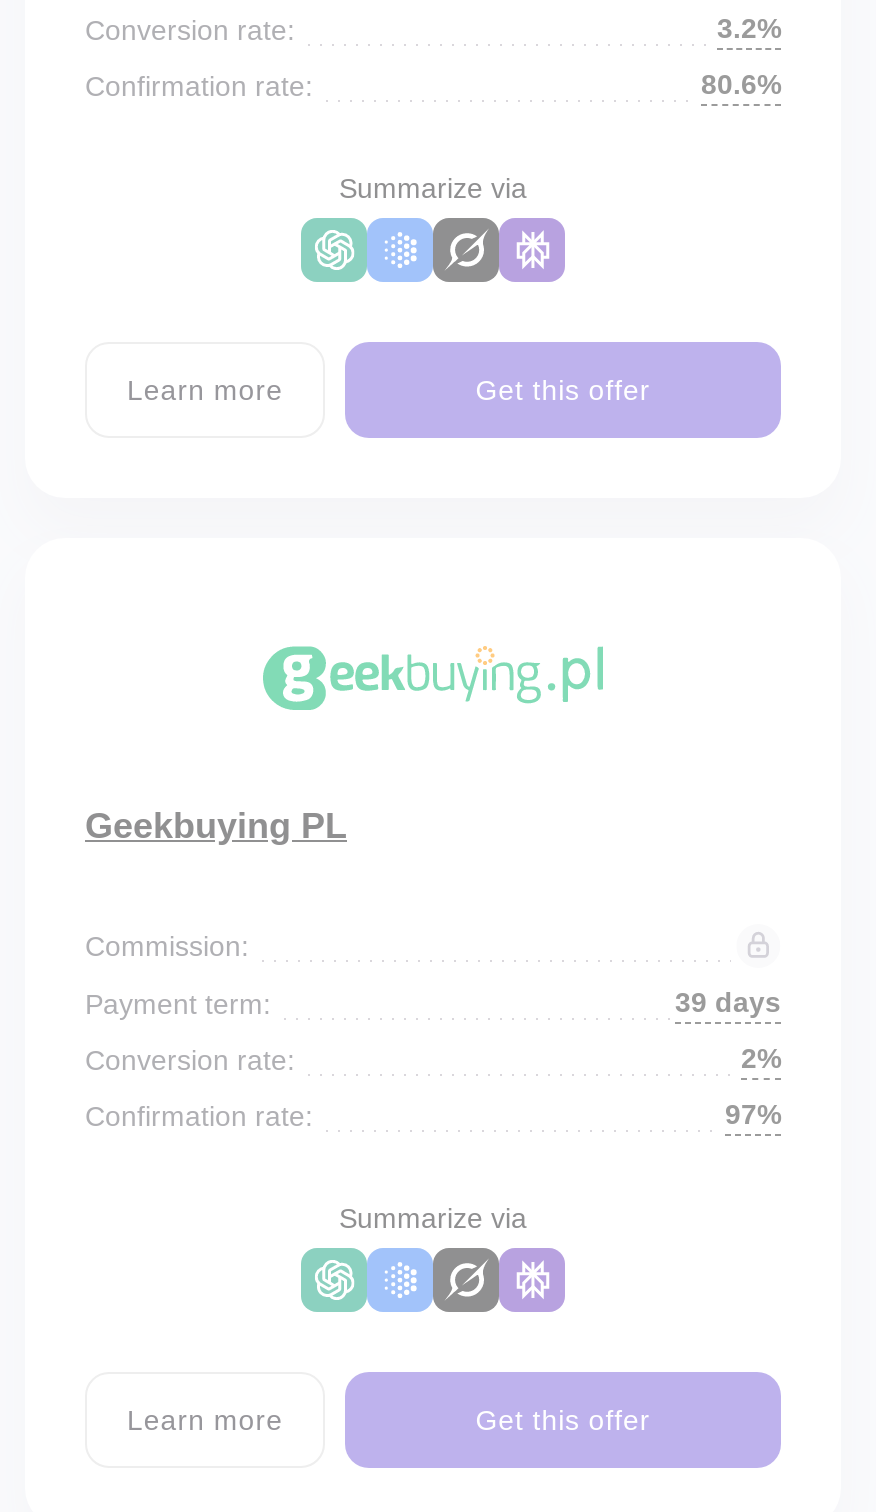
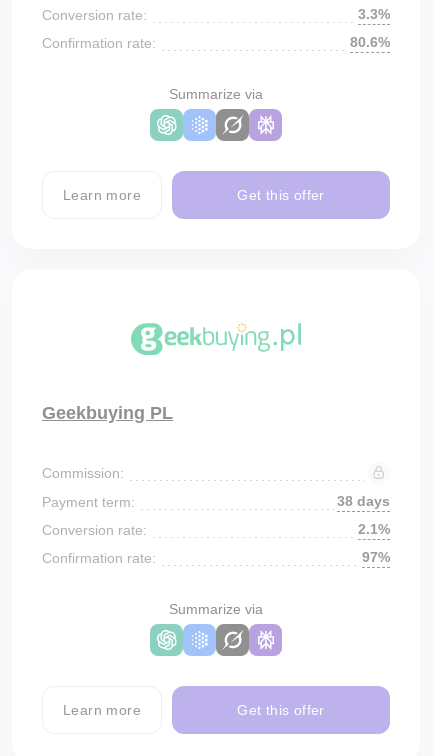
- 3.2%
+ 3.3%

- 39 days
+ 38 days

- 2%
+ 2.1%
